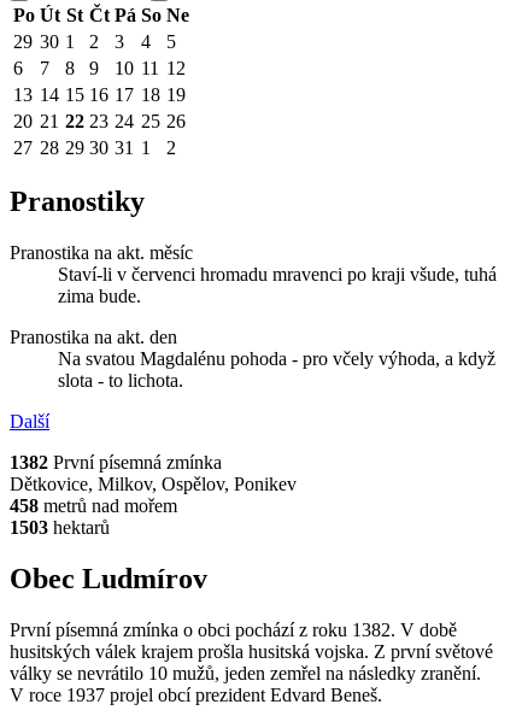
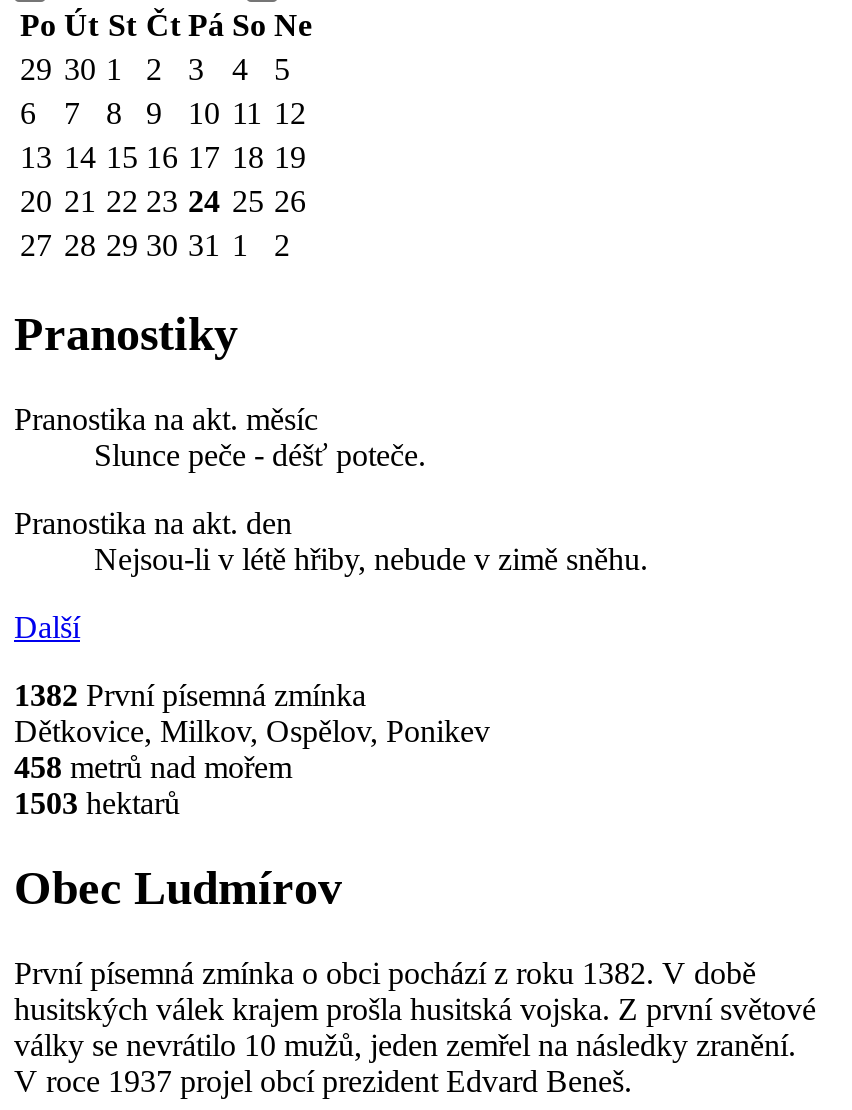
- Staví-li v červenci hromadu mravenci po kraji všude, tuhá
- zima bude.
+ Slunce peče - déšť poteče.

- Na svatou Magdalénu pohoda - pro včely výhoda, a když
- slota - to lichota.
+ Nejsou-li v létě hřiby, nebude v zimě sněhu.
